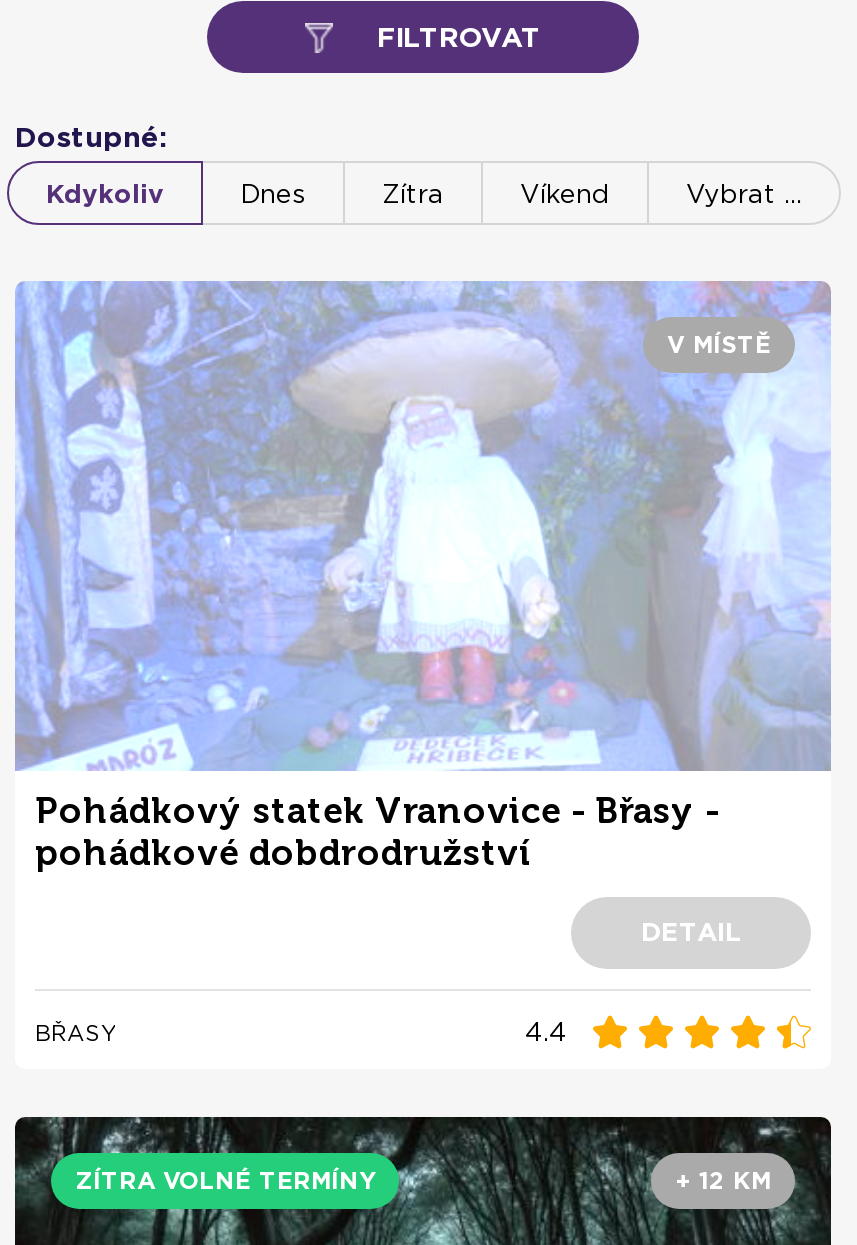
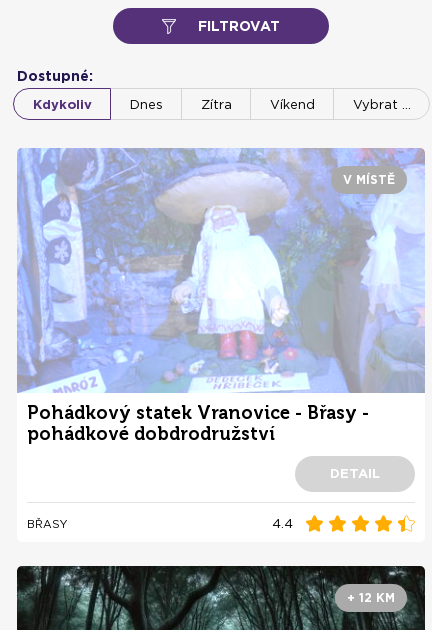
- ZÍTRA VOLNÉ TERMÍNY
